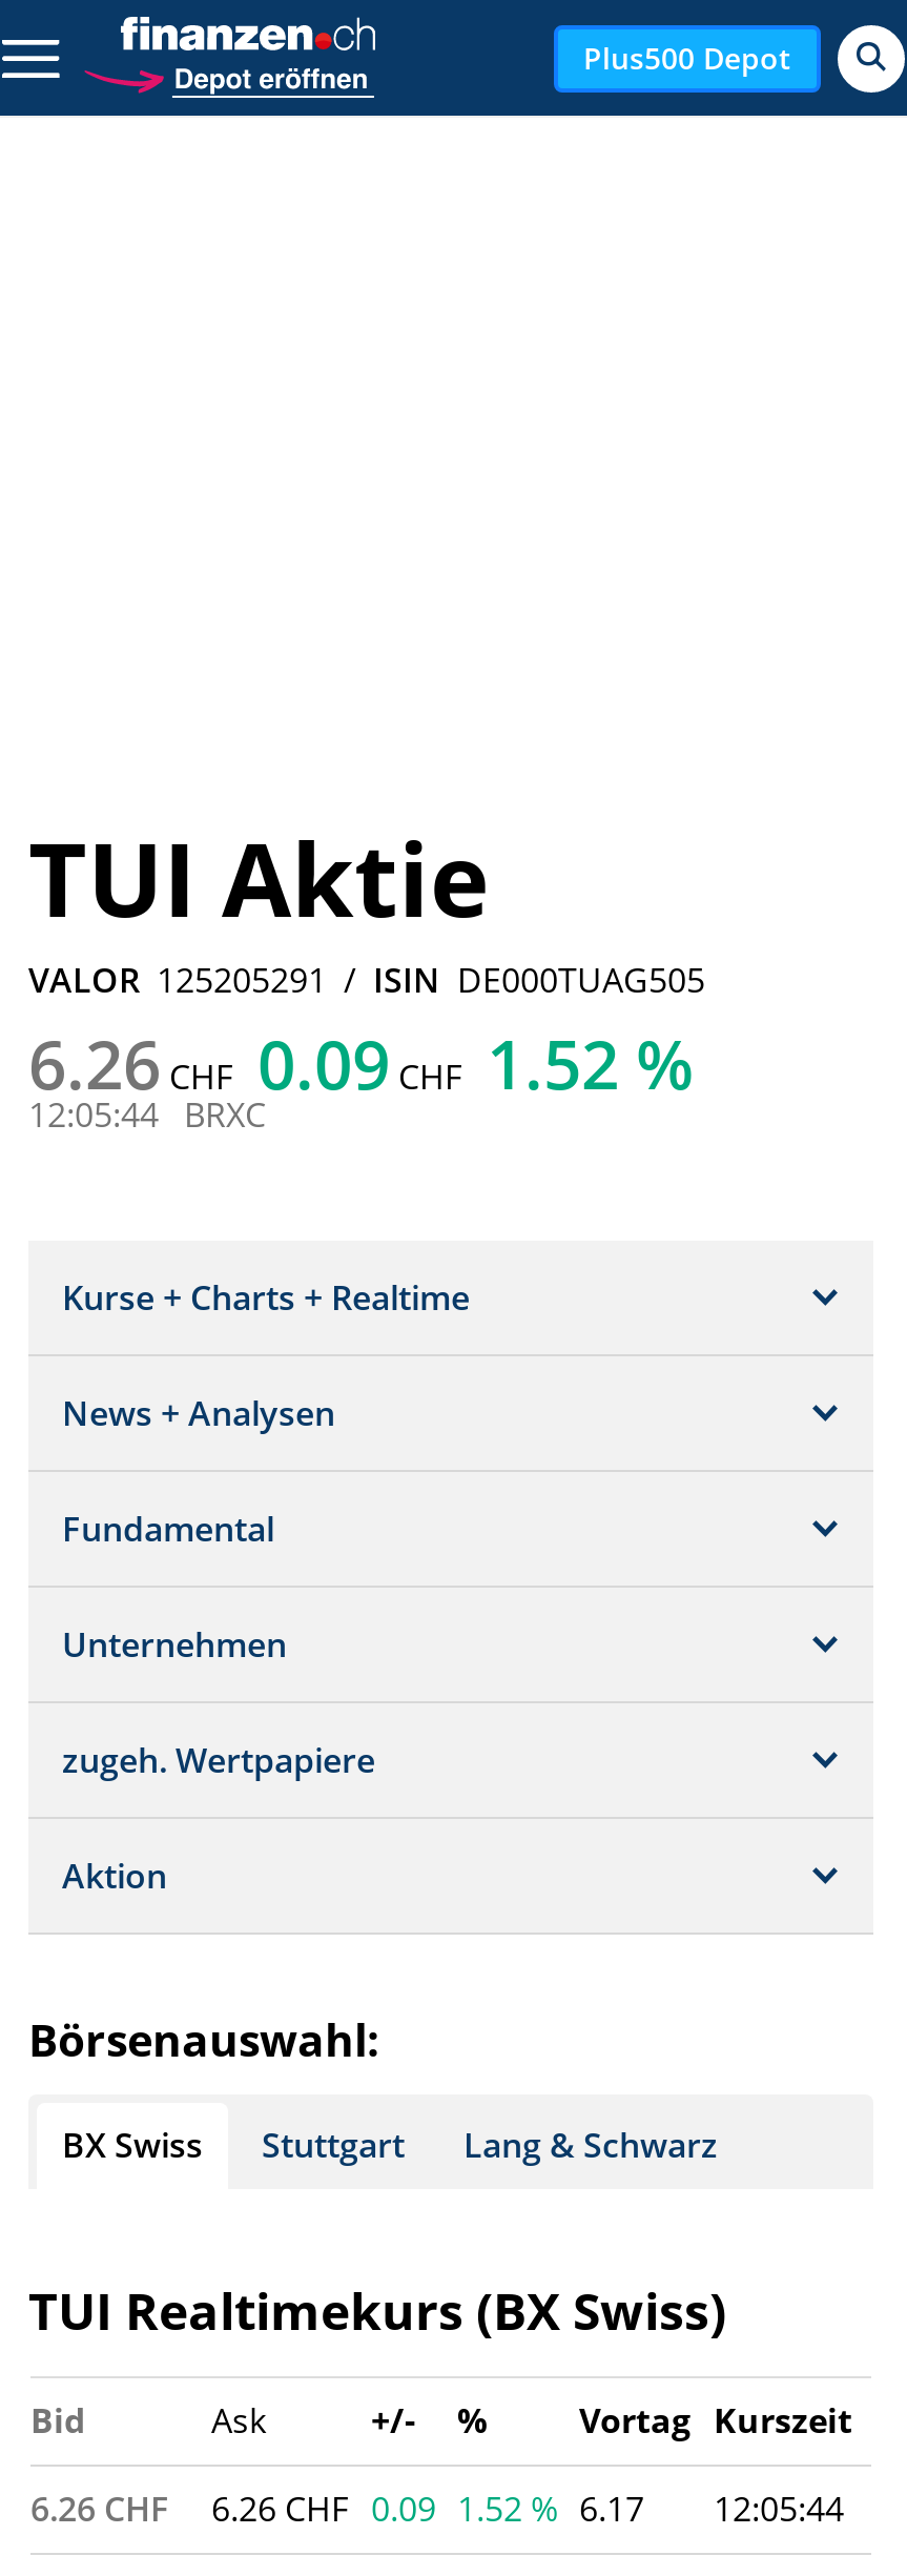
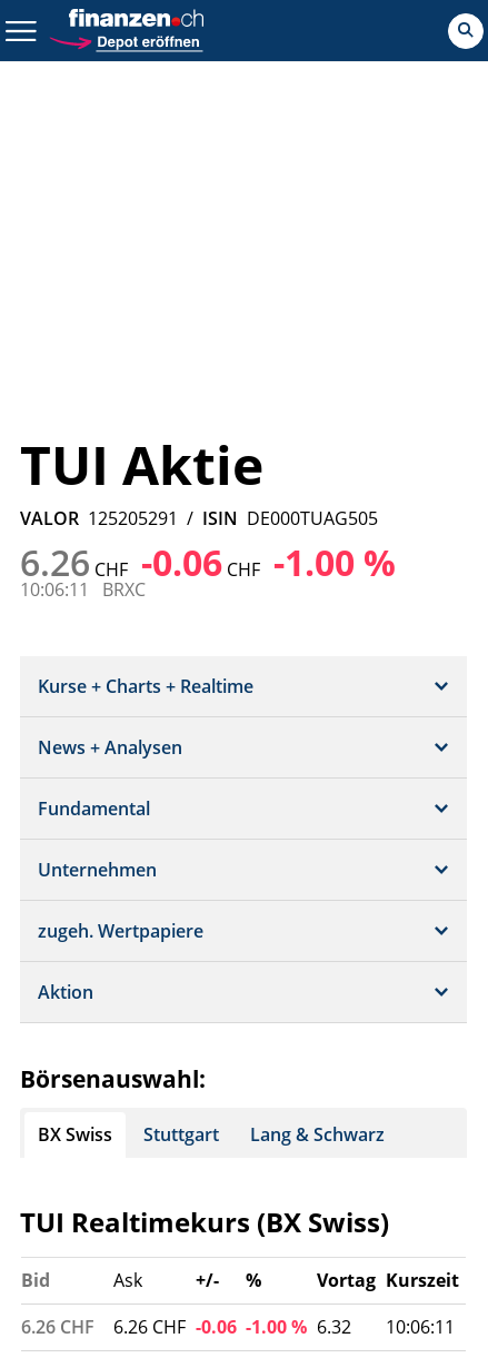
- Plus500 Depot

- 6.26 CHF 0.09 CHF 1.52 %
+ 6.26 CHF -0.06 CHF -1.00 %

- 12:05:44 BRXC
+ 10:06:11 BRXC

- 6.26 CHF 0.09 1.52 % 6.17
+ 6.26 CHF -0.06 -1.00 % 6.32

- 12:05:44
+ 10:06:11
